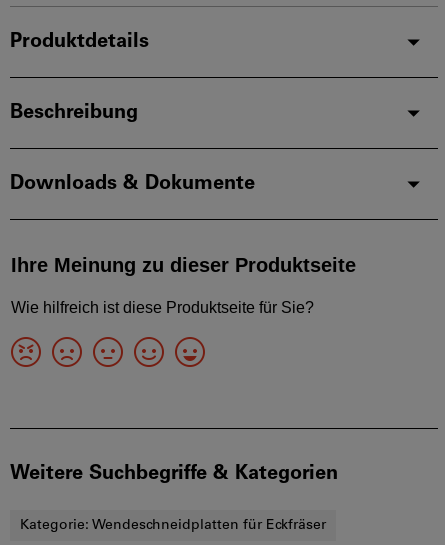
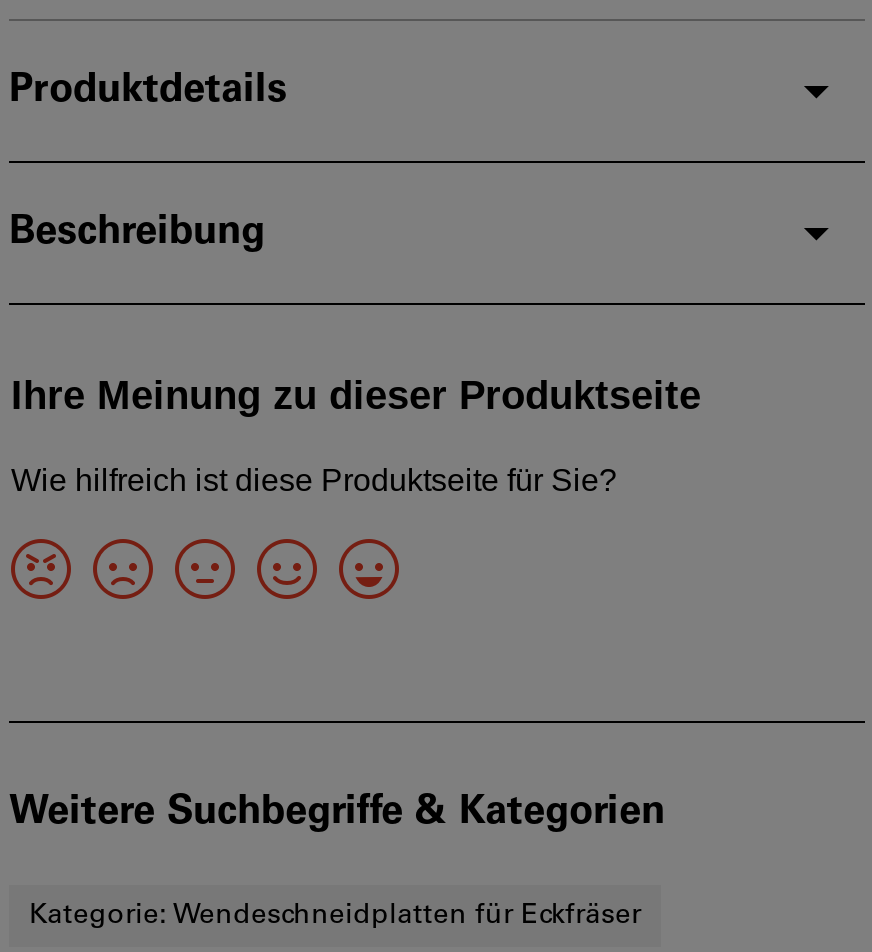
- Downloads & Dokumente
